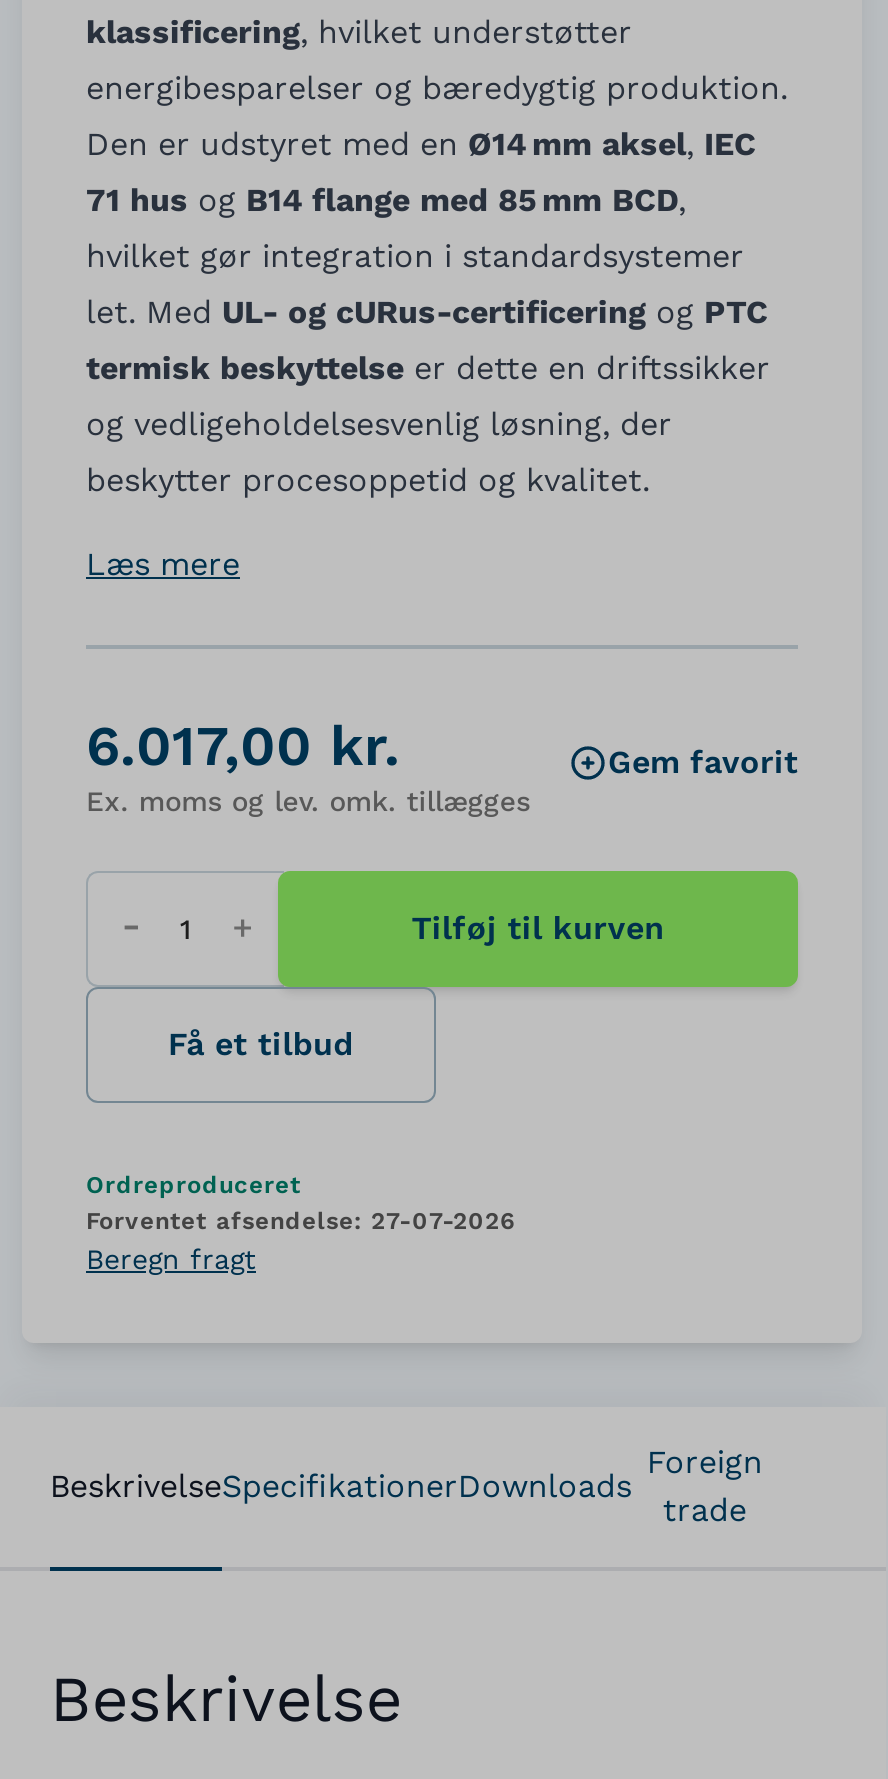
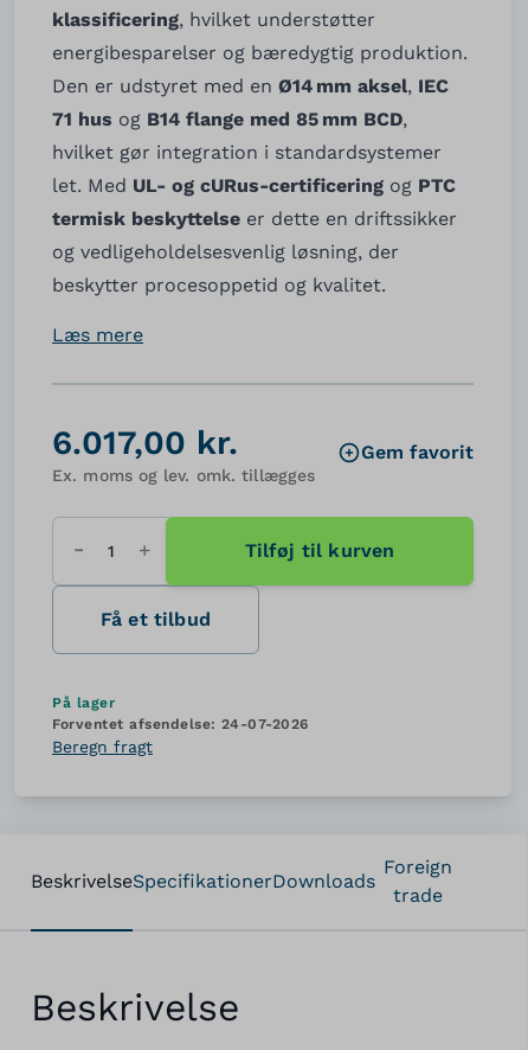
- Ordreproduceret
- Forventet afsendelse: 27-07-2026
+ På lager
+ Forventet afsendelse: 24-07-2026
